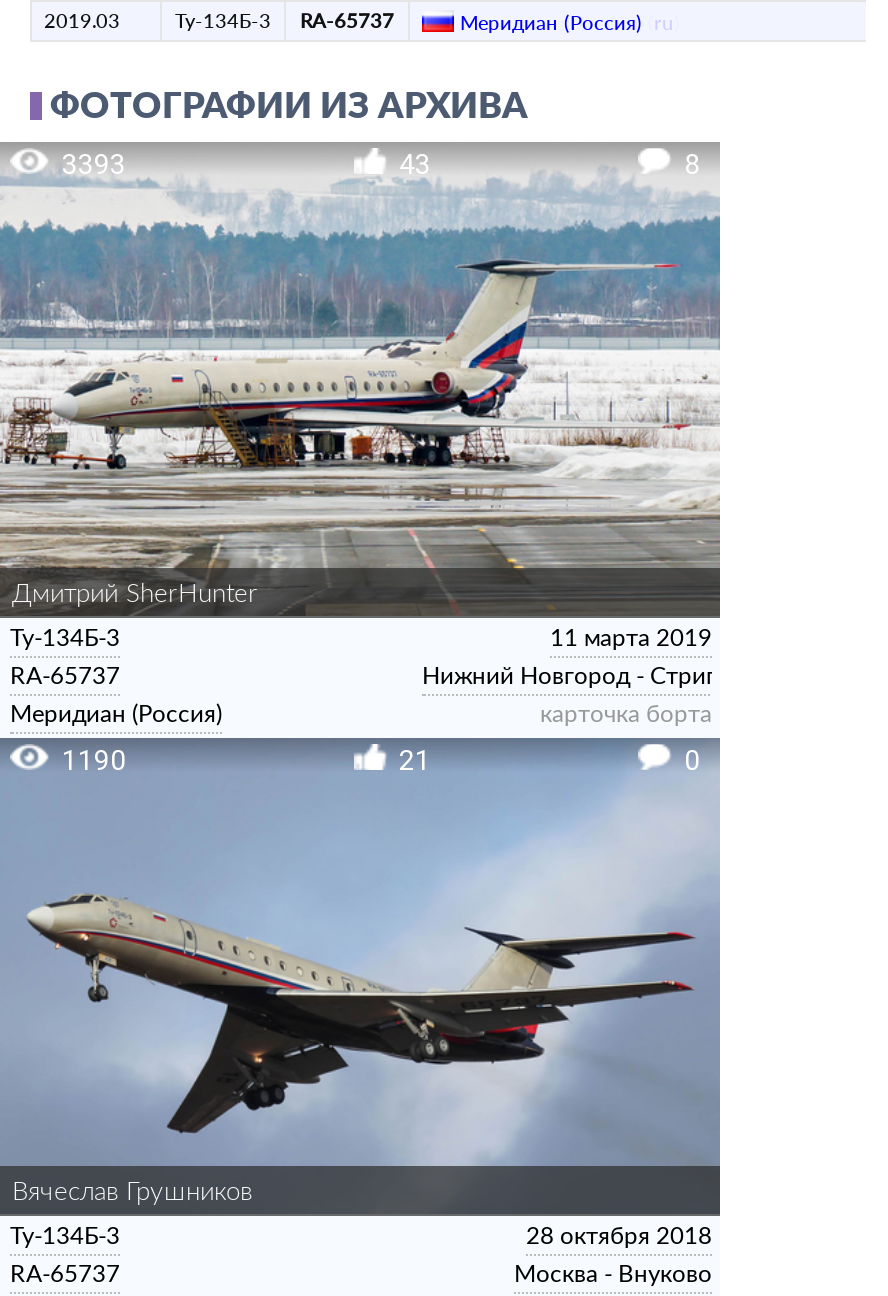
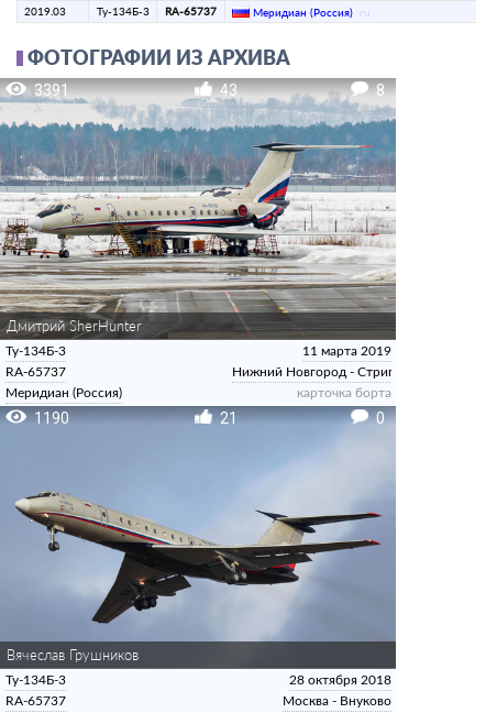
- 3393
+ 3391
